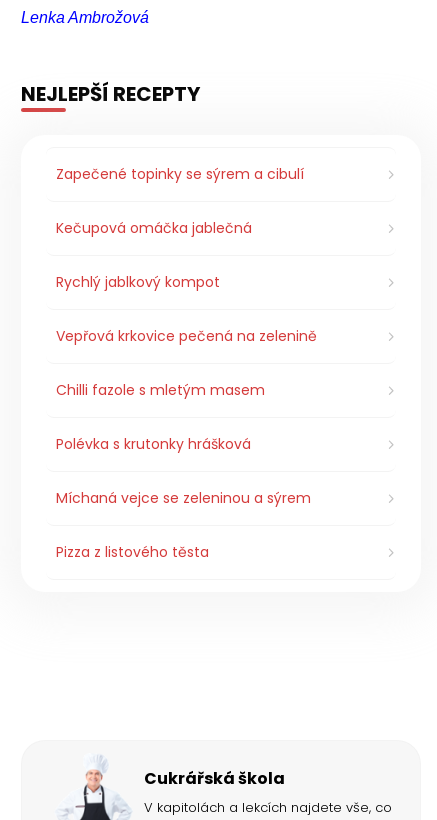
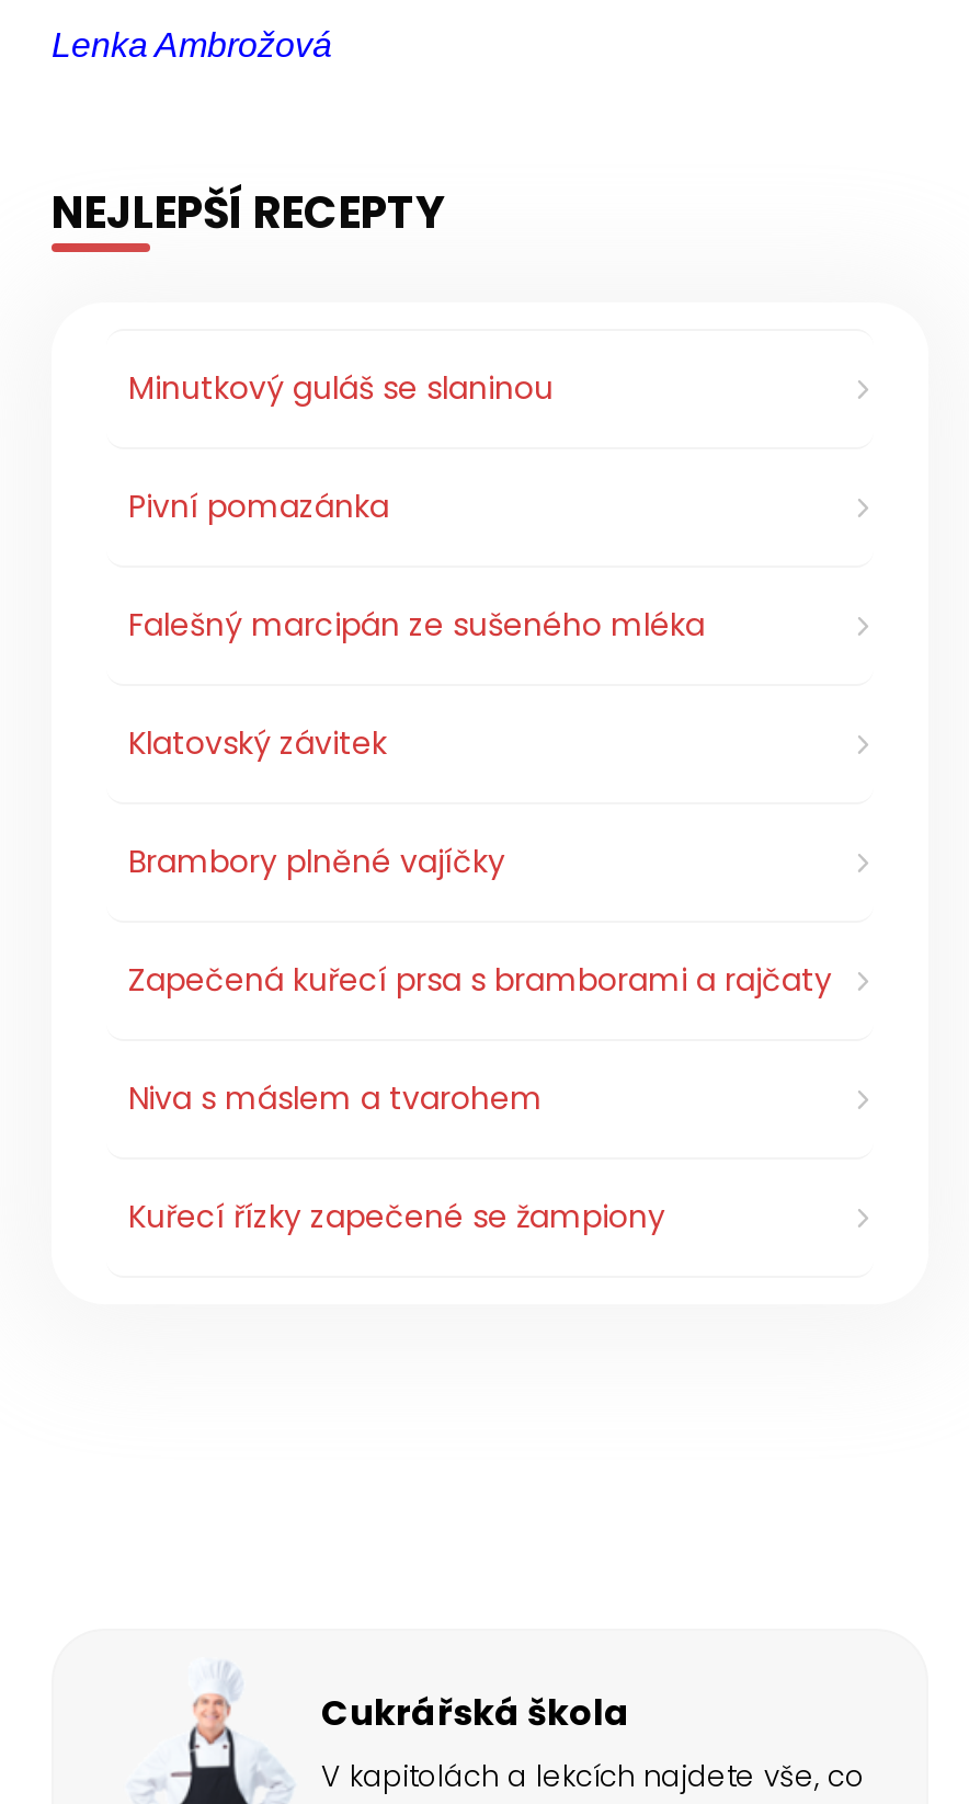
- Zapečené topinky se sýrem a cibulí
+ Minutkový guláš se slaninou

- Kečupová omáčka jablečná
+ Pivní pomazánka

- Rychlý jablkový kompot
+ Falešný marcipán ze sušeného mléka

- Vepřová krkovice pečená na zelenině
+ Klatovský závitek

- Chilli fazole s mletým masem
+ Brambory plněné vajíčky

- Polévka s krutonky hrášková
+ Zapečená kuřecí prsa s bramborami a rajčaty

- Míchaná vejce se zeleninou a sýrem
+ Niva s máslem a tvarohem

- Pizza z listového těsta
+ Kuřecí řízky zapečené se žampiony
